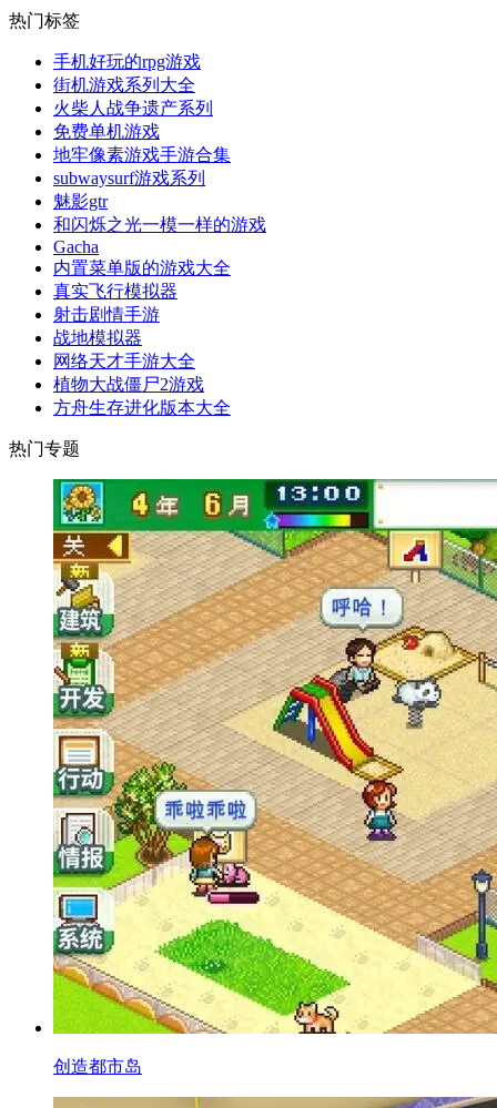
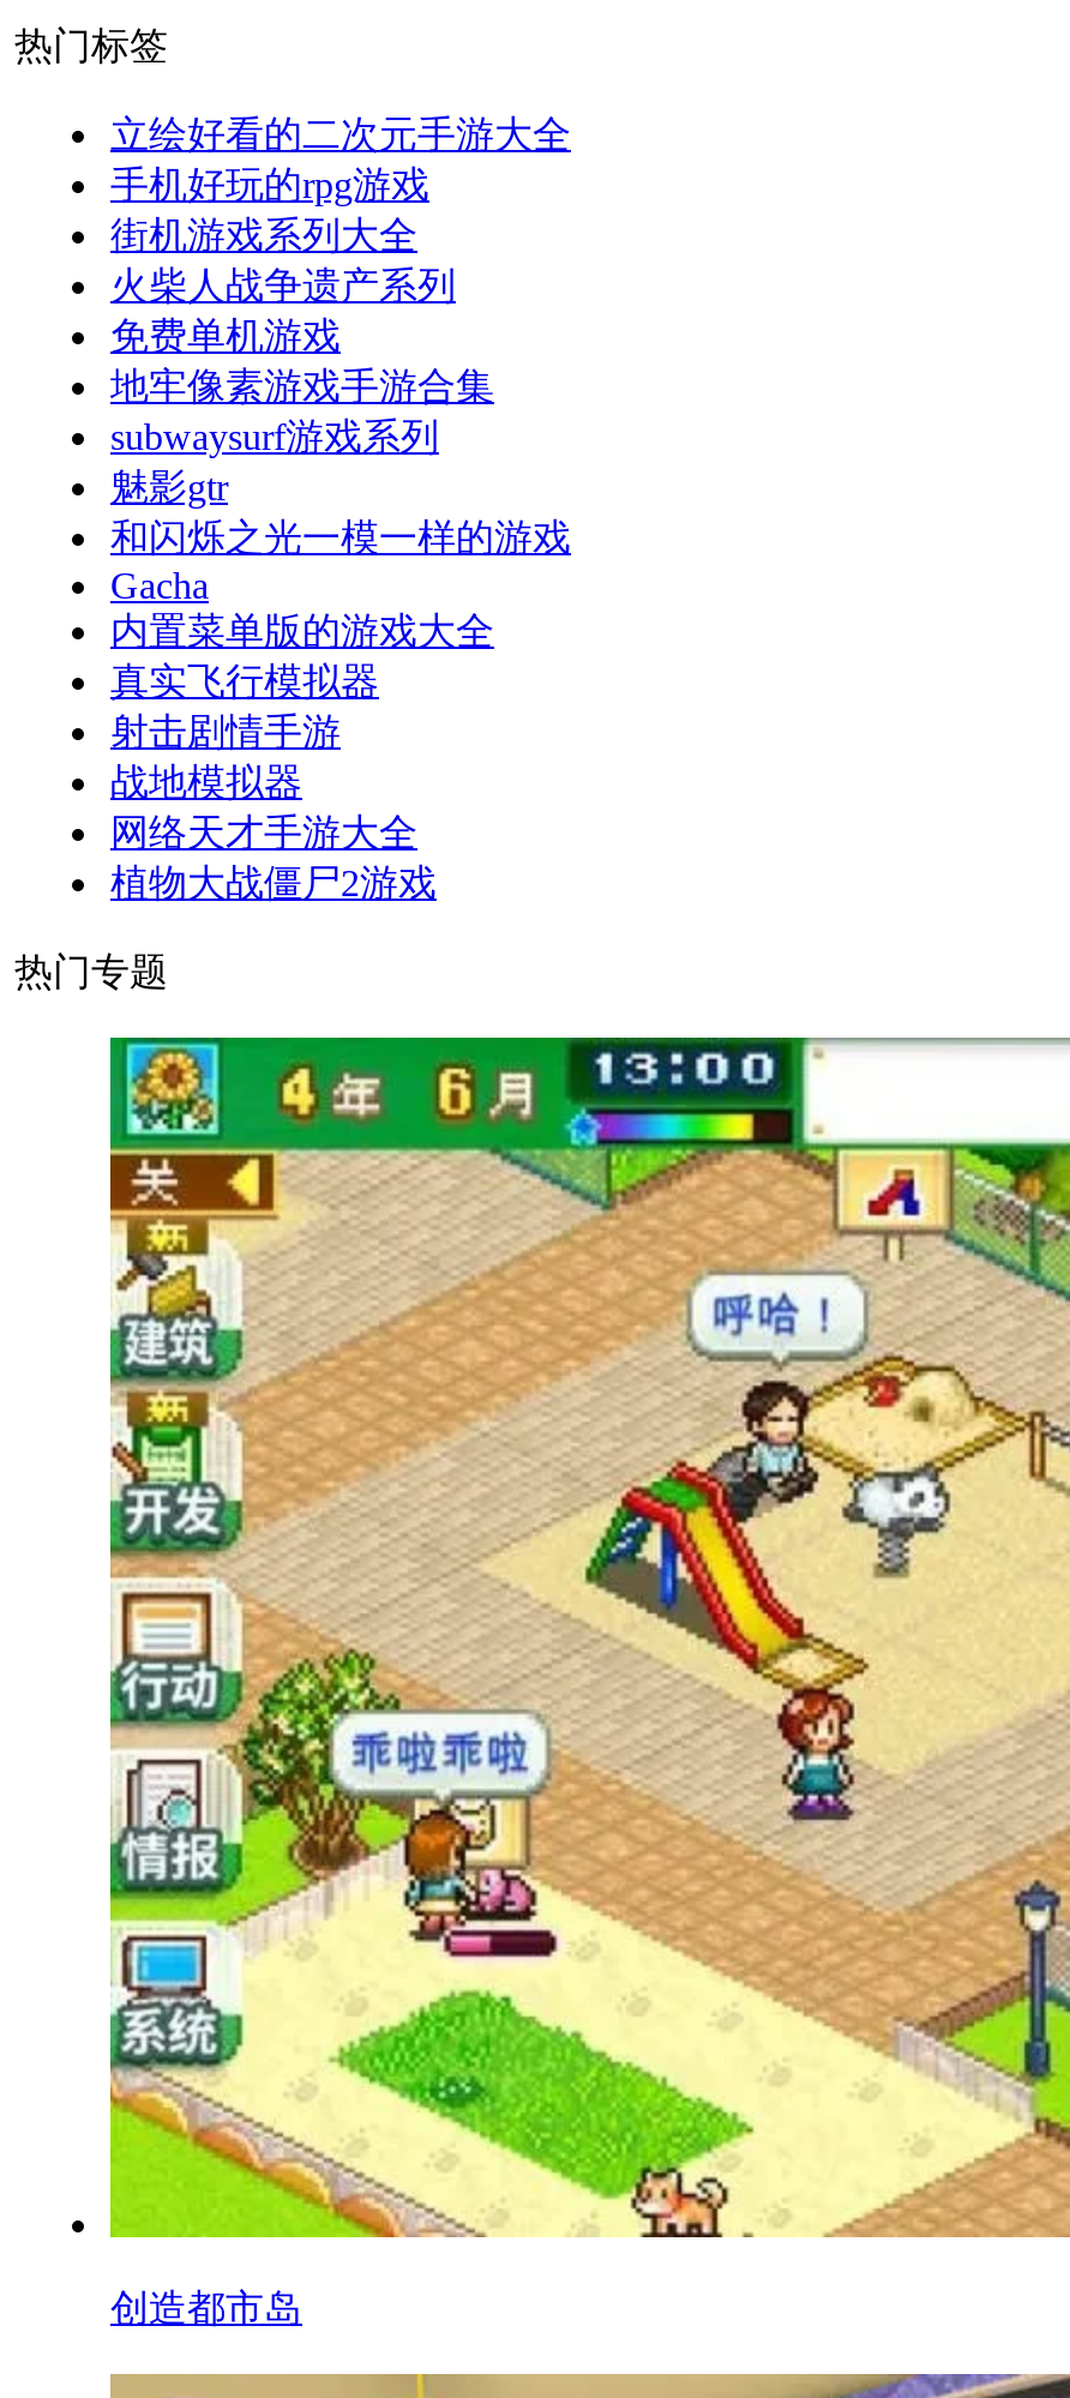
+ 立绘好看的二次元手游大全

moved down: 手机好玩的rpg游戏 | 街机游戏系列大全 | 免费单机游戏 | ... | 战地模拟器 | 植物大战僵尸2游戏

- 方舟生存进化版本大全
